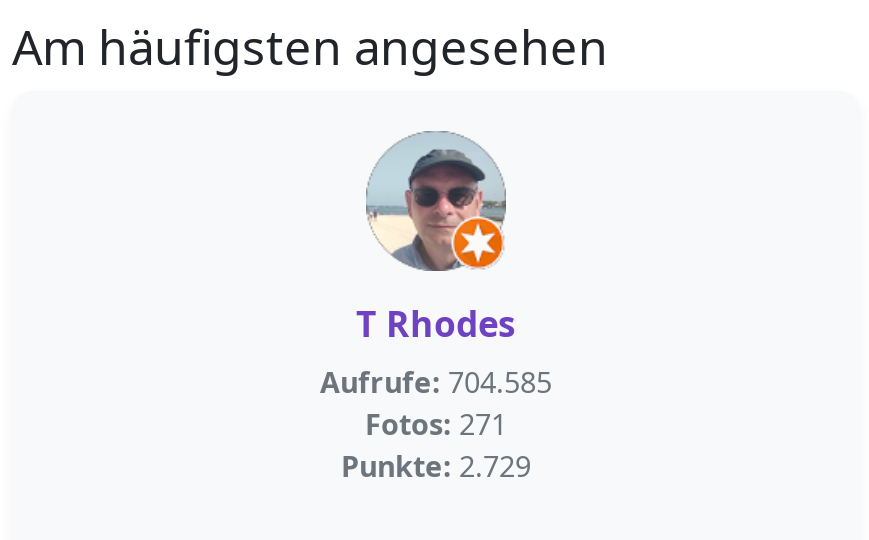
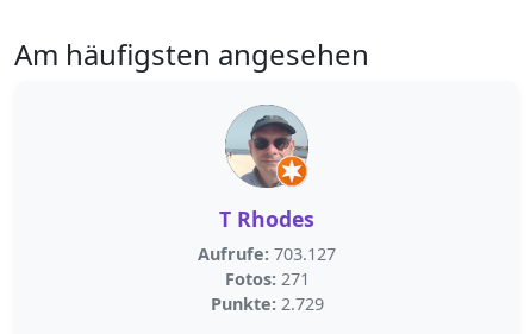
- Aufrufe: 704.585
+ Aufrufe: 703.127
